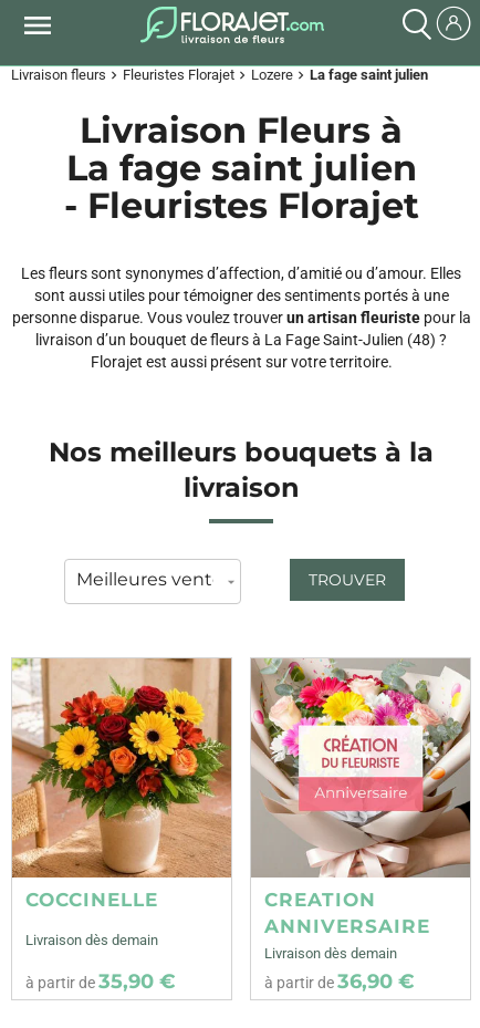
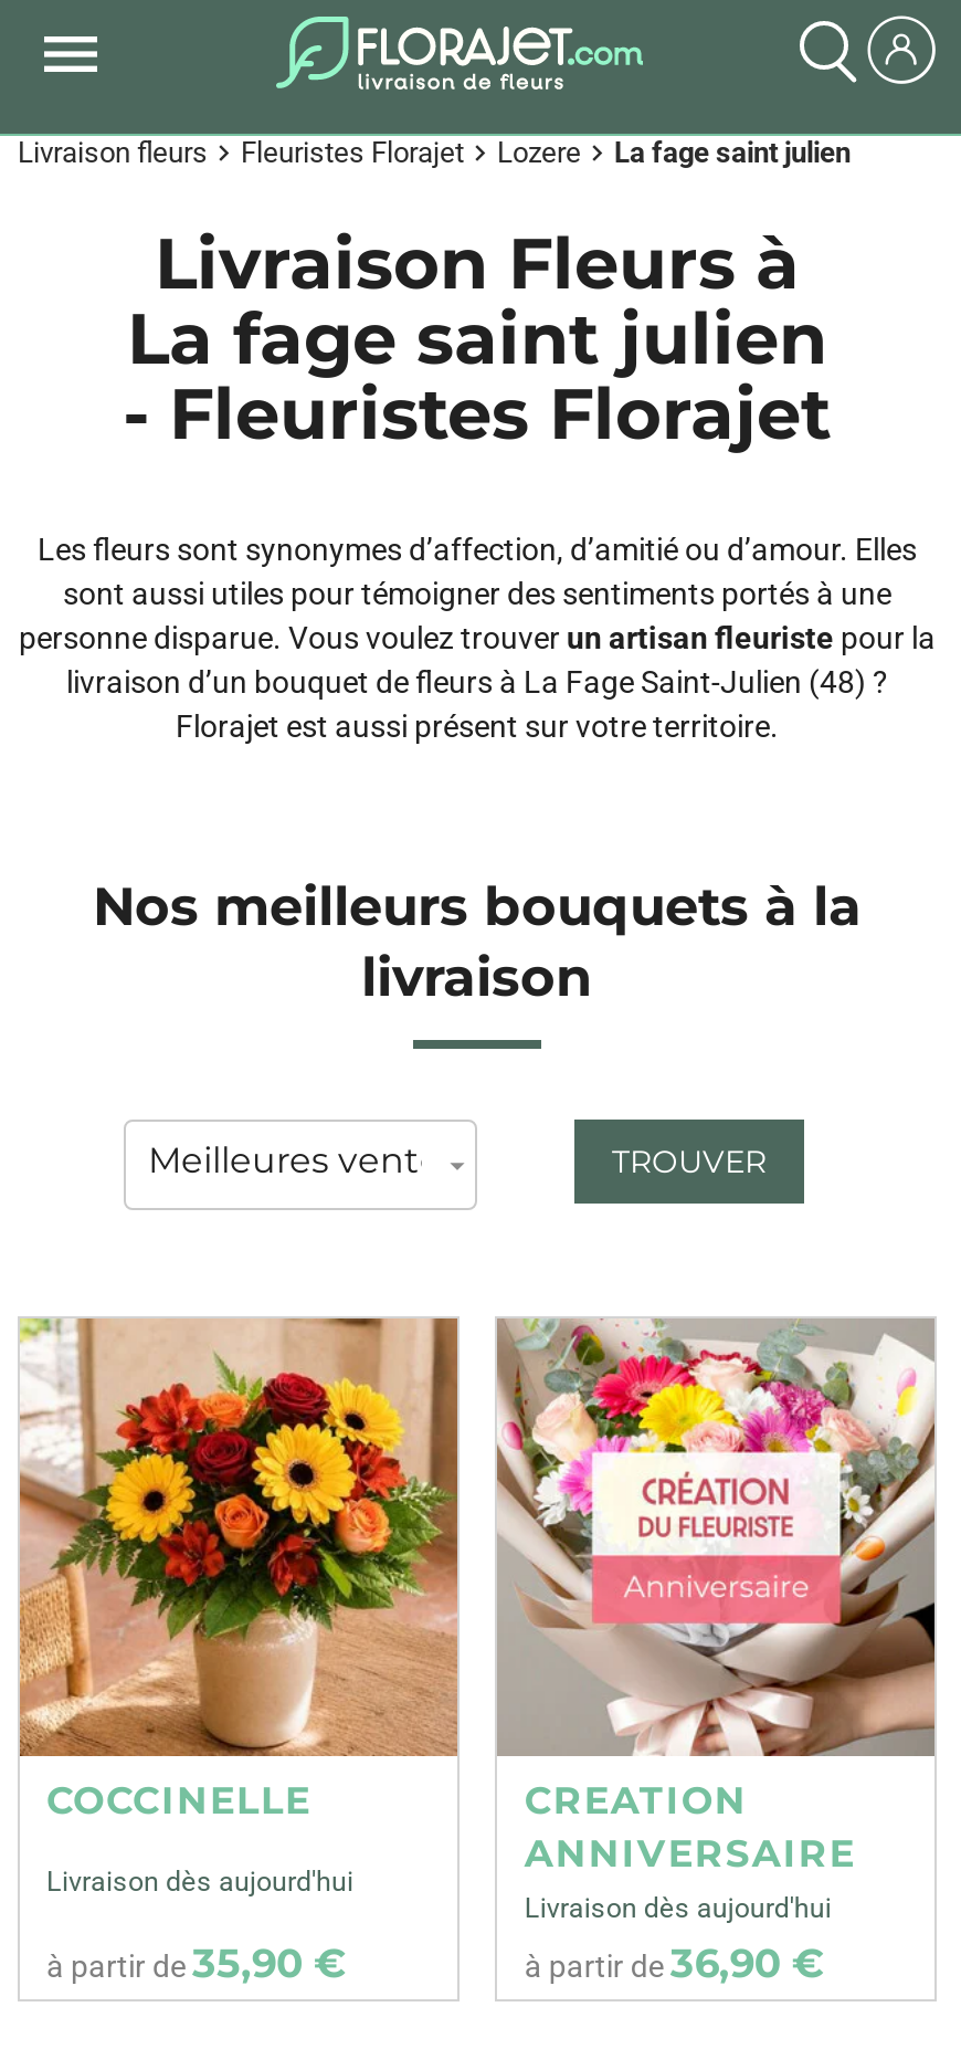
- Livraison dès demain
+ Livraison dès aujourd'hui

- Livraison dès demain
+ Livraison dès aujourd'hui
